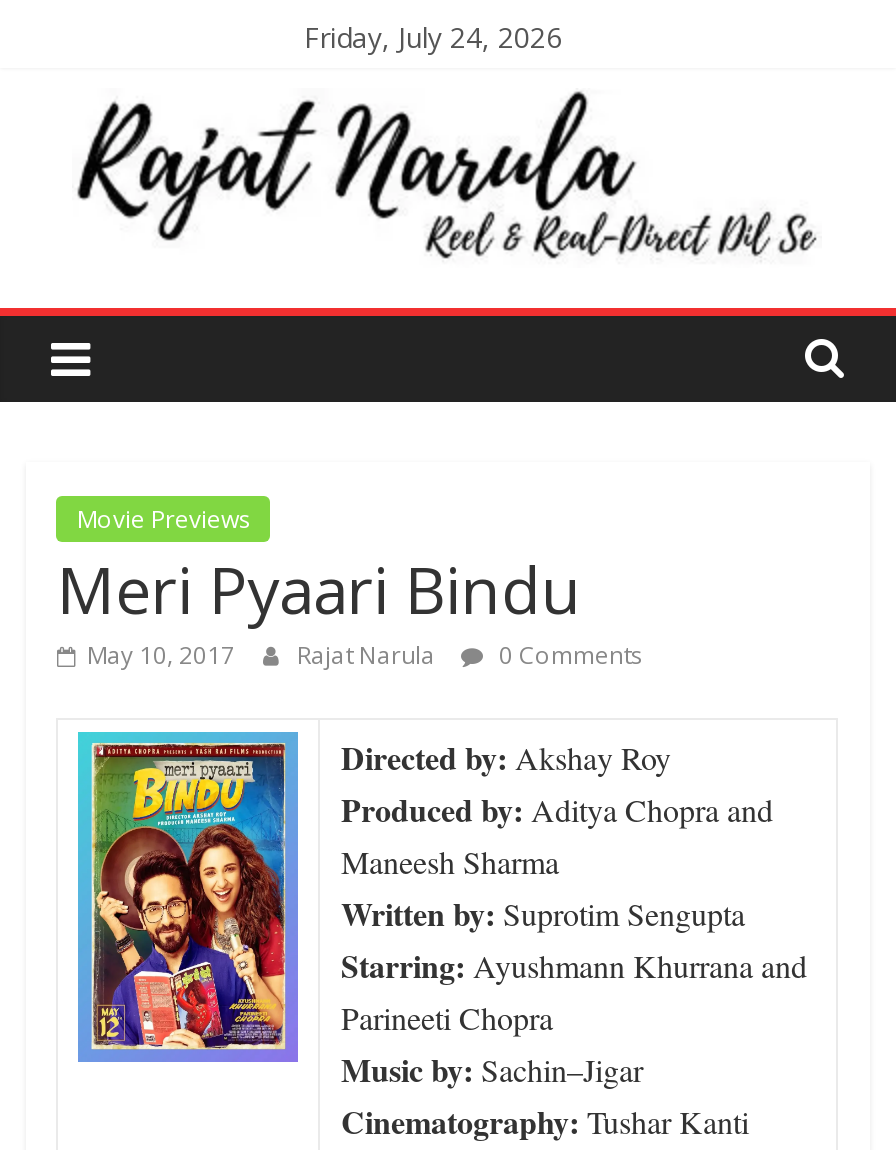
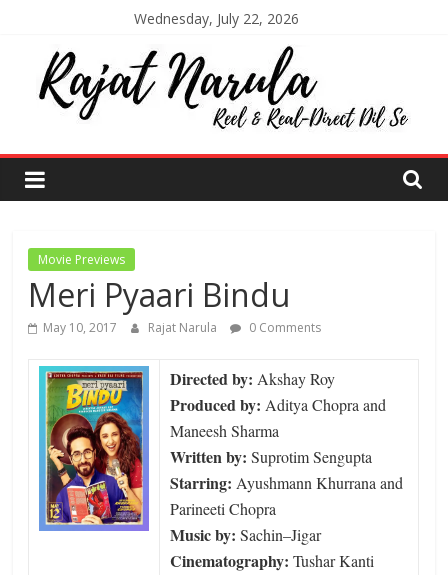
- Friday, July 24, 2026
+ Wednesday, July 22, 2026
